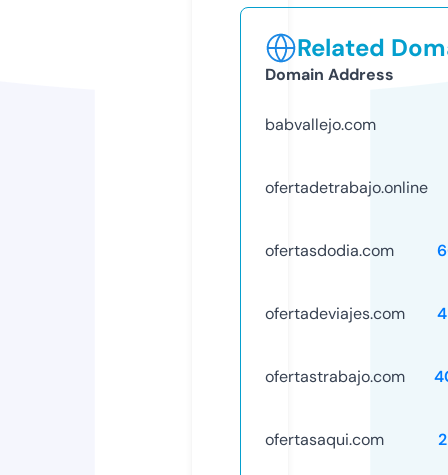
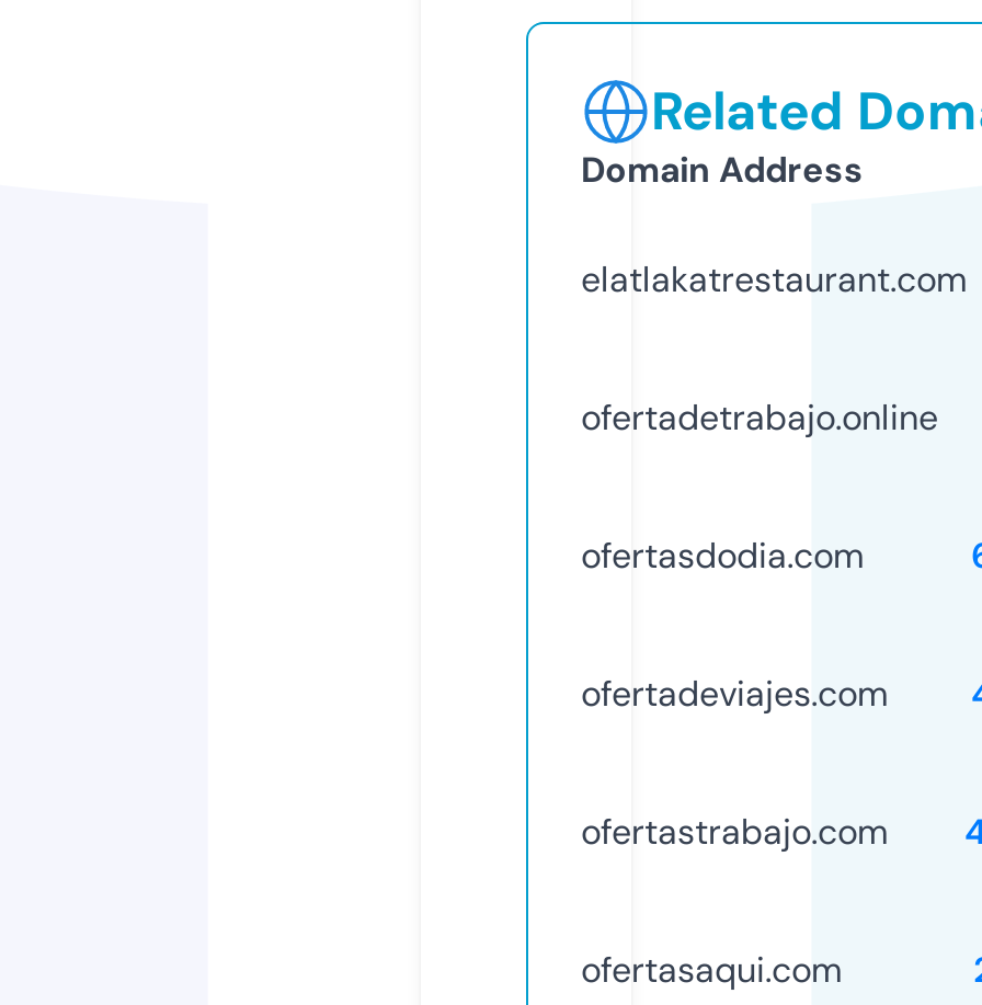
- babvallejo.com
+ elatlakatrestaurant.com
